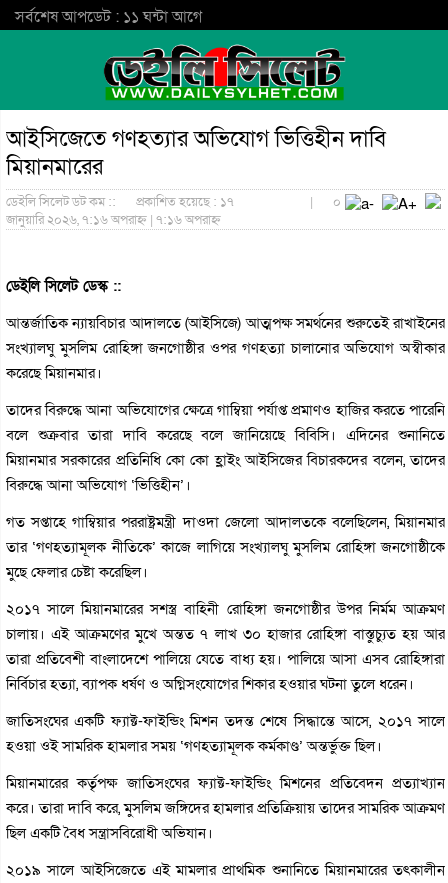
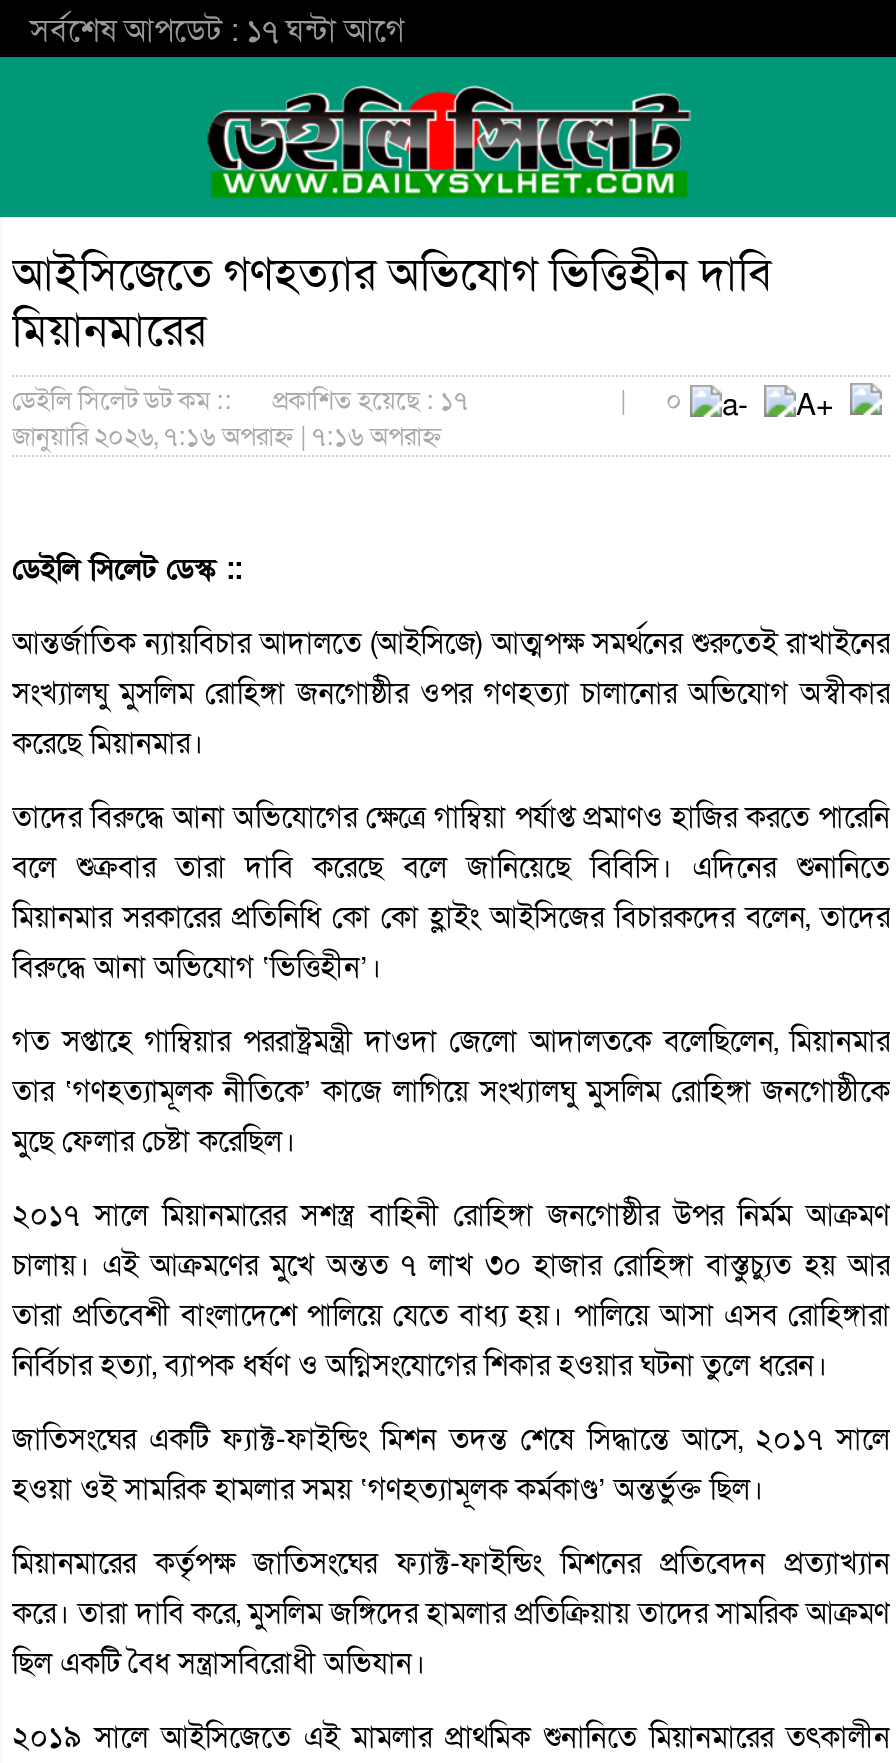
- সর্বশেষ আপডেট : ১১ ঘন্টা আগে
+ সর্বশেষ আপডেট : ১৭ ঘন্টা আগে
